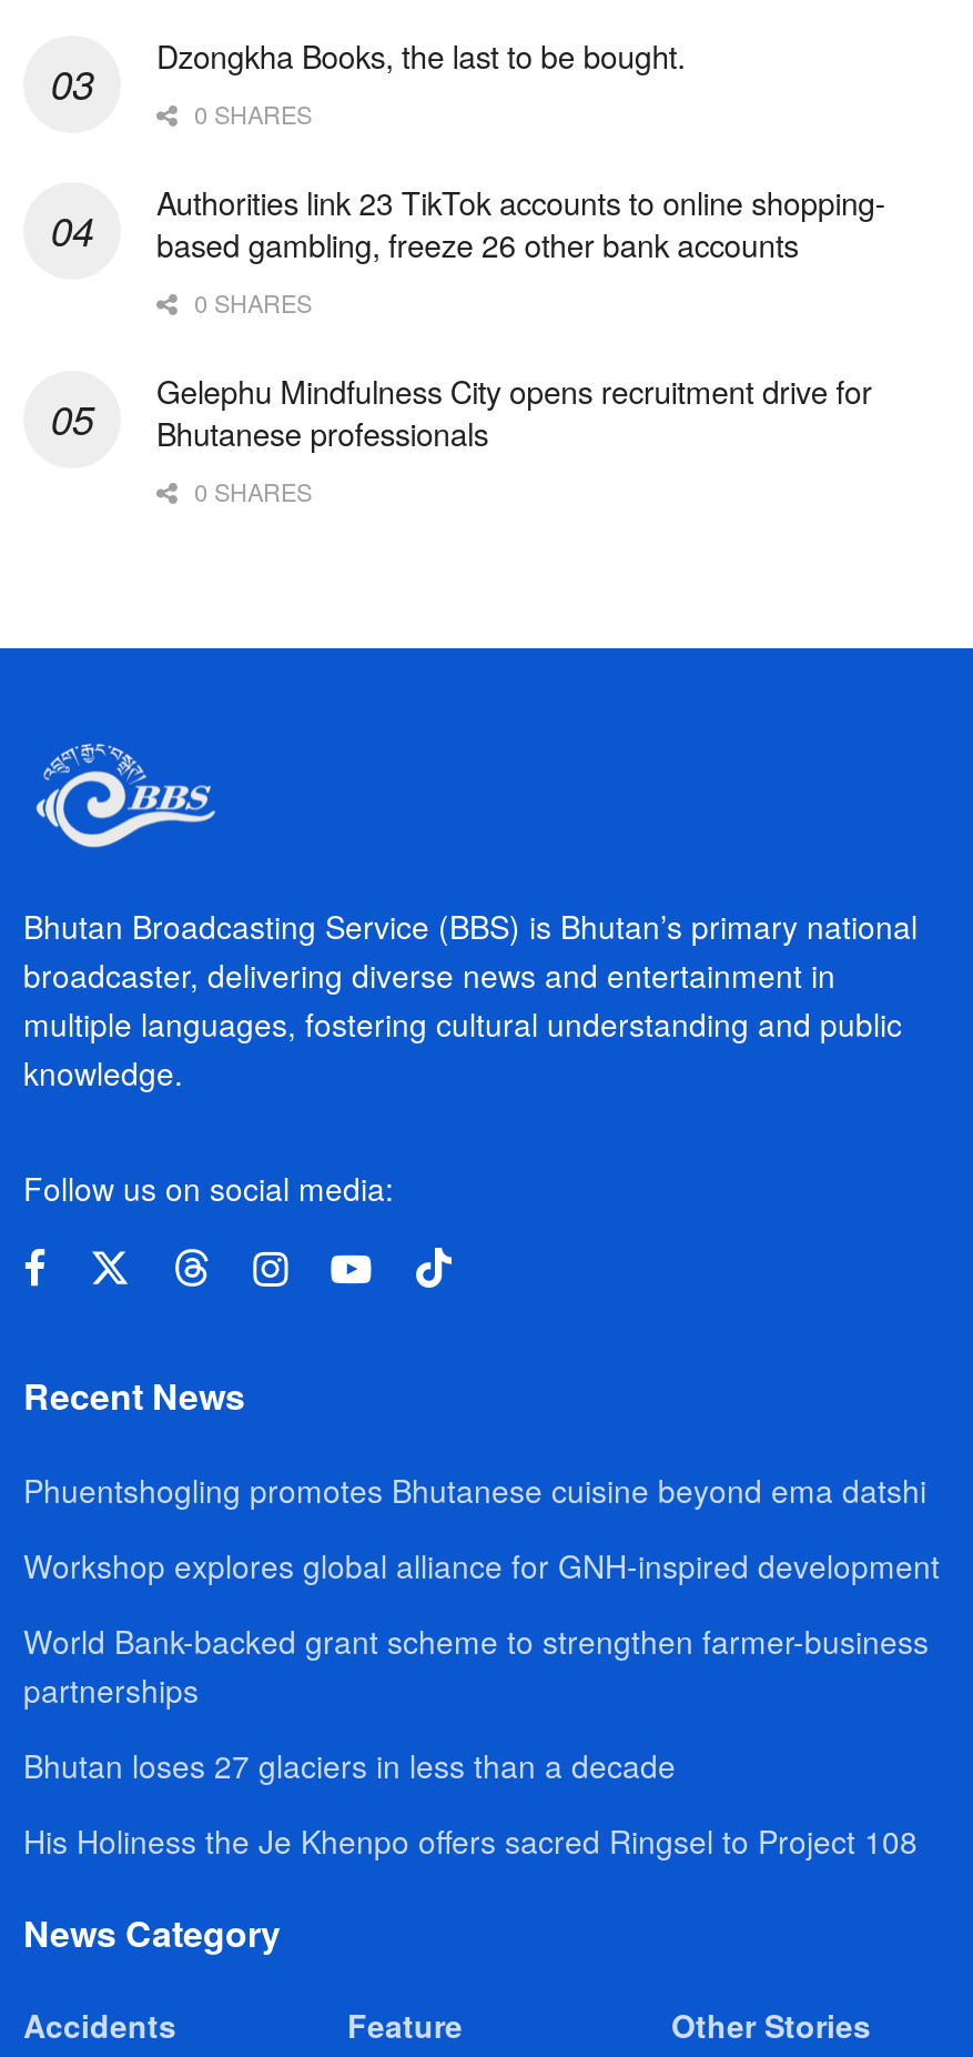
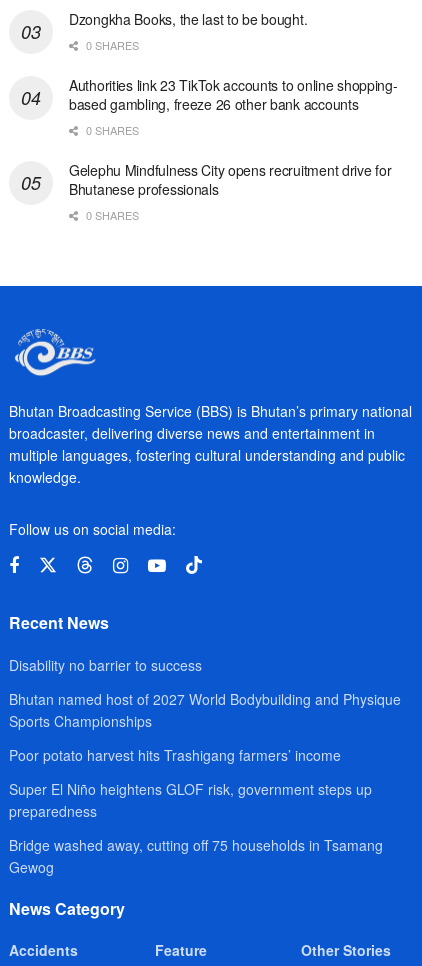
- Phuentshogling promotes Bhutanese cuisine beyond ema datshi
+ Disability no barrier to success

- Workshop explores global alliance for GNH-inspired development
+ Bhutan named host of 2027 World Bodybuilding and Physique
+ Sports Championships

- World Bank-backed grant scheme to strengthen farmer-business
- partnerships
+ Poor potato harvest hits Trashigang farmers’ income

- Bhutan loses 27 glaciers in less than a decade
+ Super El Niño heightens GLOF risk, government steps up
+ preparedness

- His Holiness the Je Khenpo offers sacred Ringsel to Project 108
+ Bridge washed away, cutting off 75 households in Tsamang
+ Gewog
